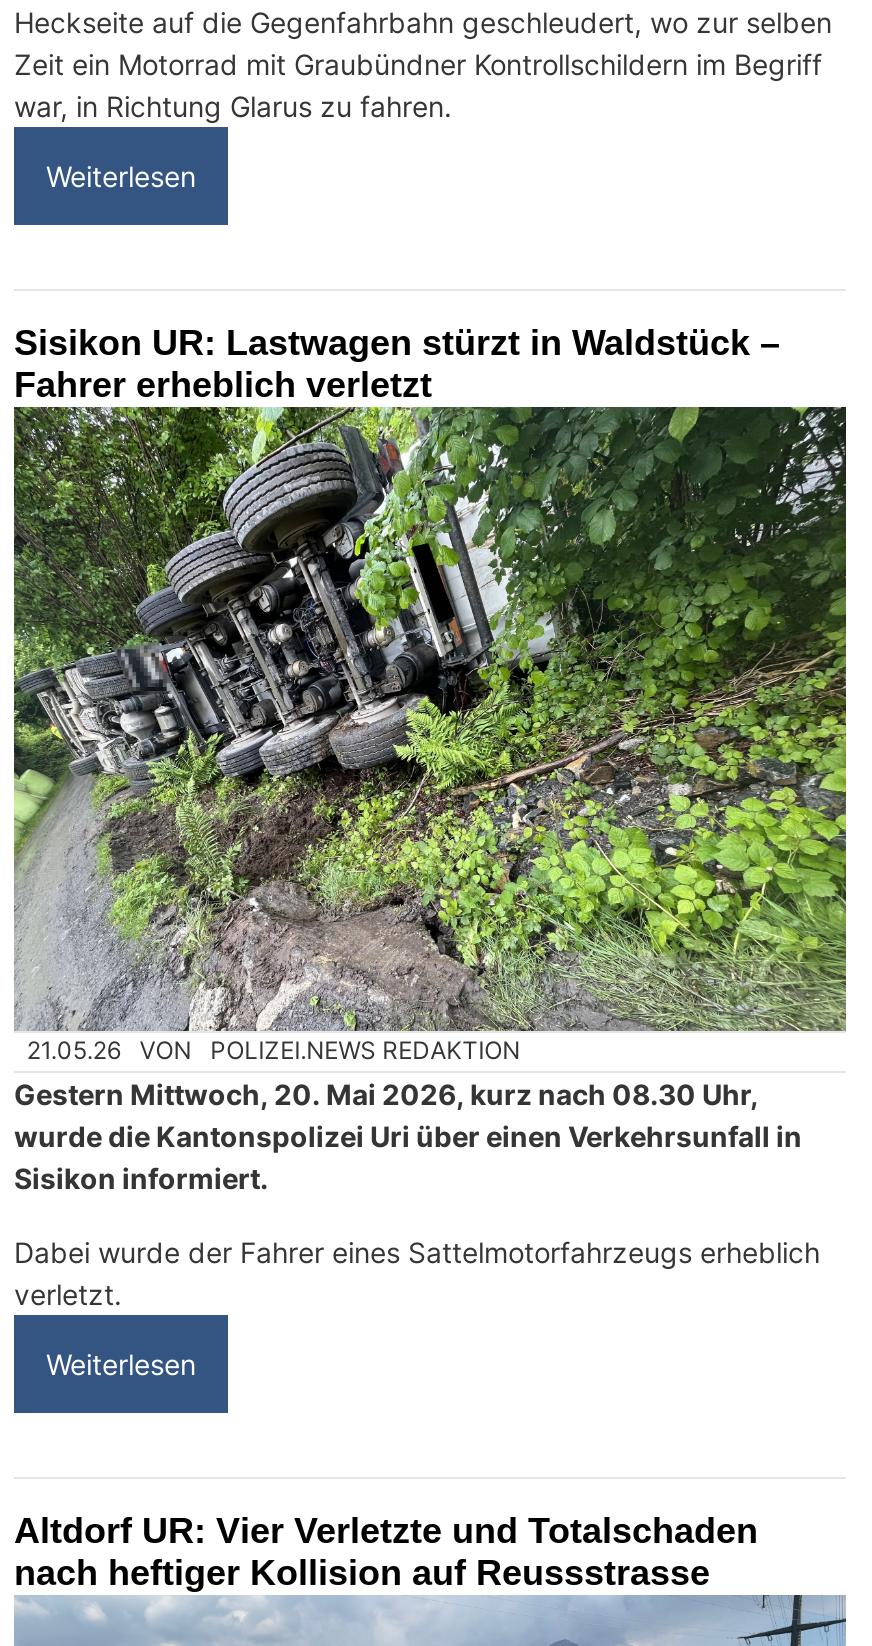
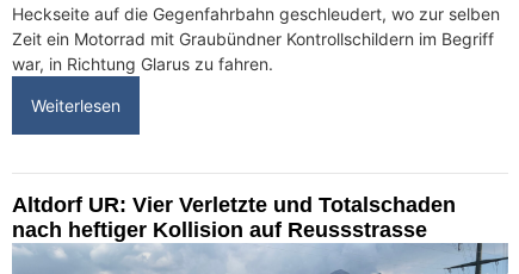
- Sisikon UR: Lastwagen stürzt in Waldstück –
- Fahrer erheblich verletzt

- [image]
- 21.05.26
- VON
- POLIZEI.NEWS REDAKTION
- Gestern Mittwoch, 20. Mai 2026, kurz nach 08.30 Uhr,
- wurde die Kantonspolizei Uri über einen Verkehrsunfall in
- Sisikon informiert.
- Dabei wurde der Fahrer eines Sattelmotorfahrzeugs erheblich
- verletzt.
- Weiterlesen
